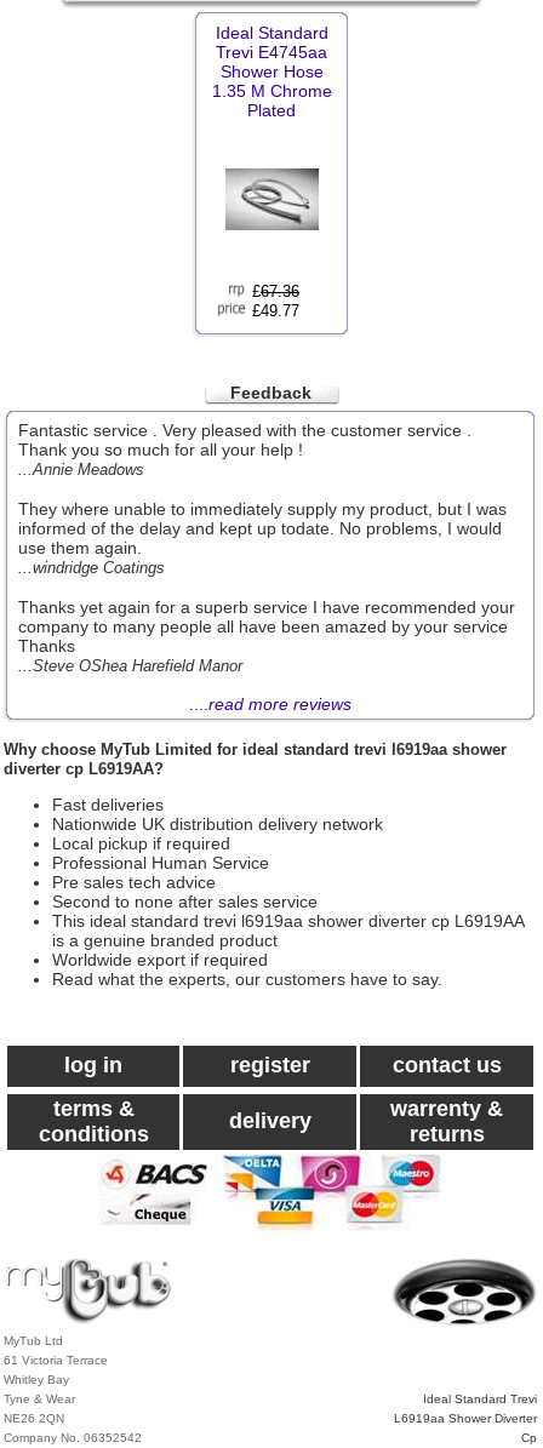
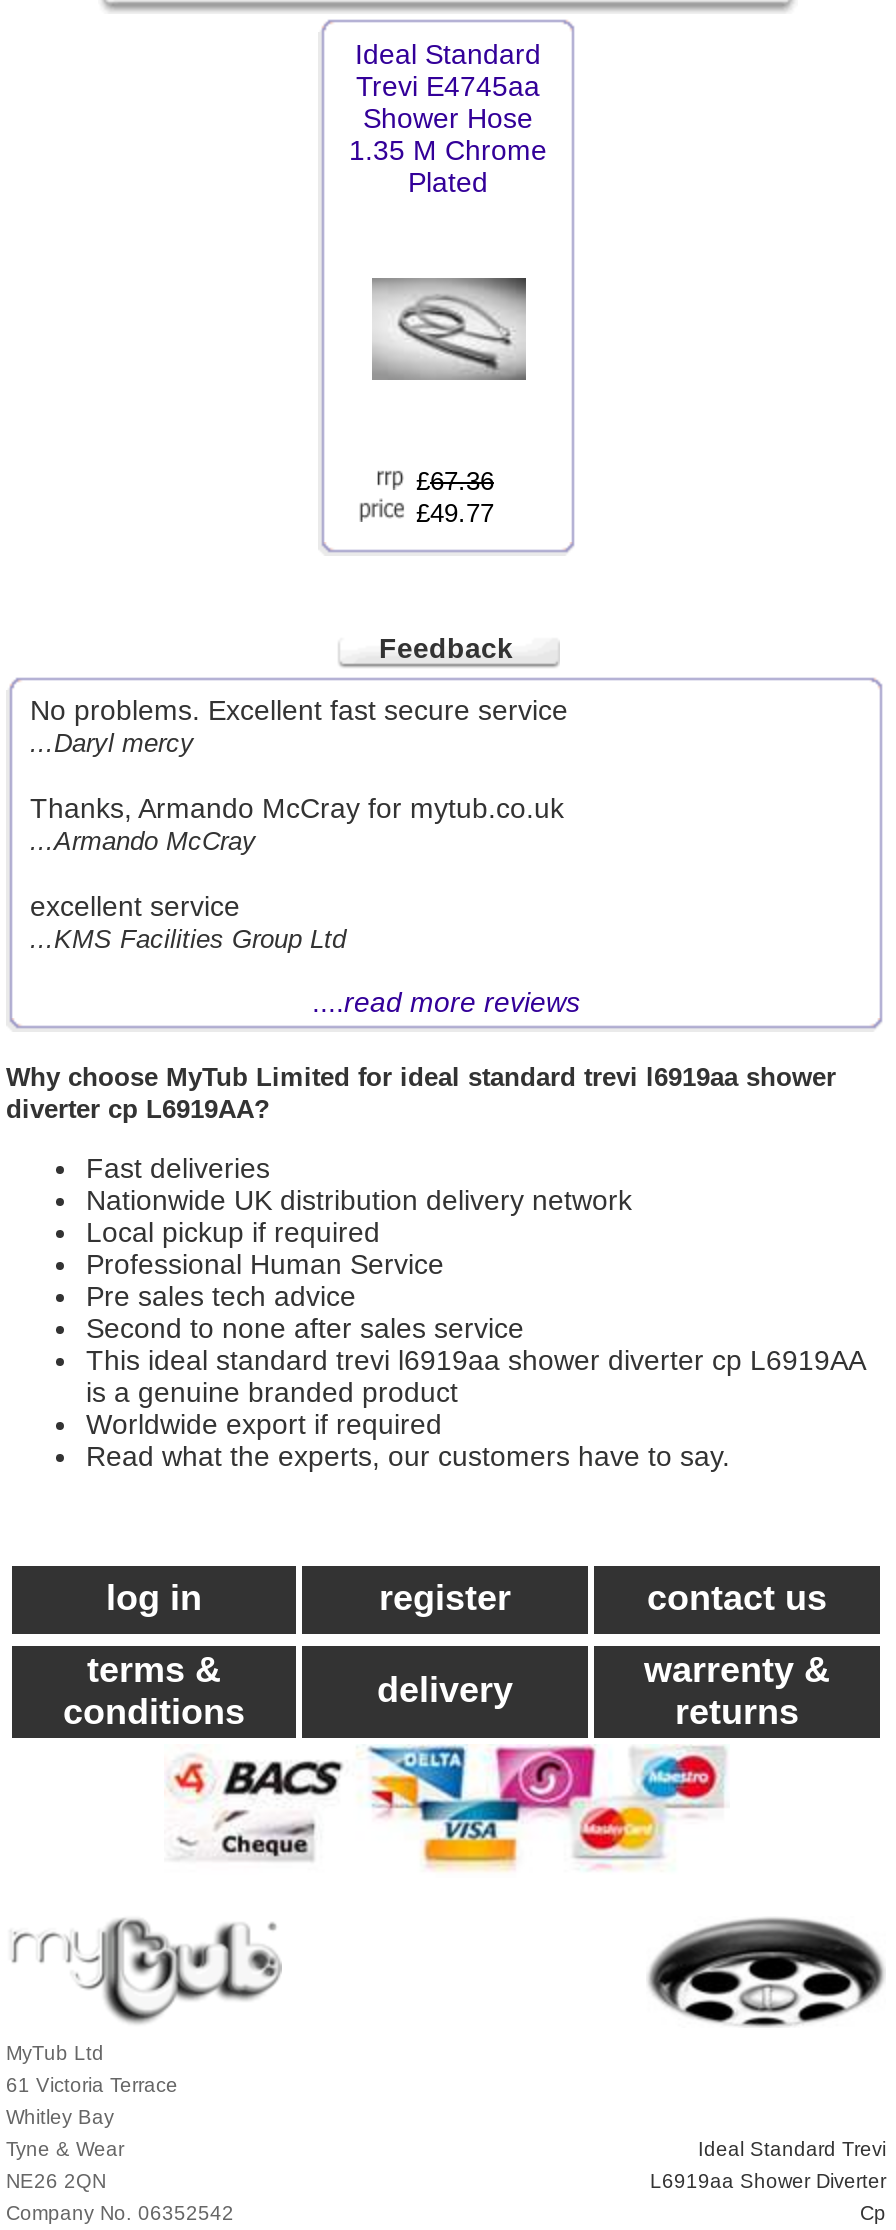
- Fantastic service . Very pleased with the customer service .
- Thank you so much for all your help !
- ...Annie Meadows
+ No problems. Excellent fast secure service
+ ...Daryl mercy

- They where unable to immediately supply my product, but I was
- informed of the delay and kept up todate. No problems, I would
- use them again.
- ...windridge Coatings
+ Thanks, Armando McCray for mytub.co.uk
+ ...Armando McCray

- Thanks yet again for a superb service I have recommended your
- company to many people all have been amazed by your service
- Thanks
- ...Steve OShea Harefield Manor
+ excellent service
+ ...KMS Facilities Group Ltd
